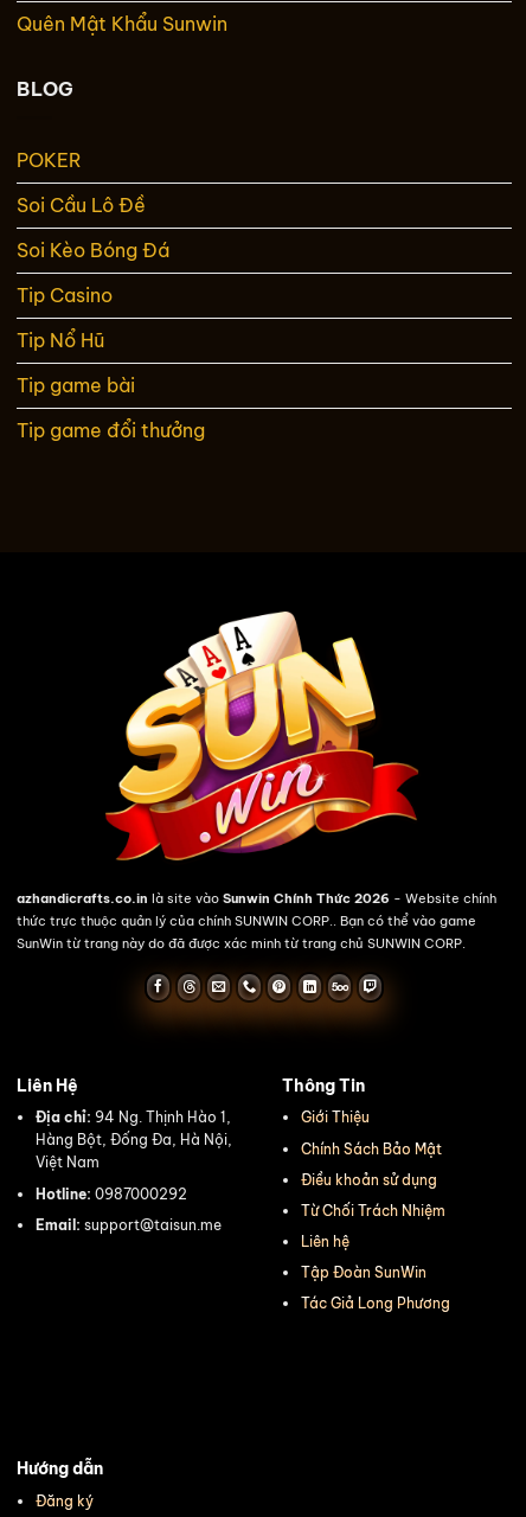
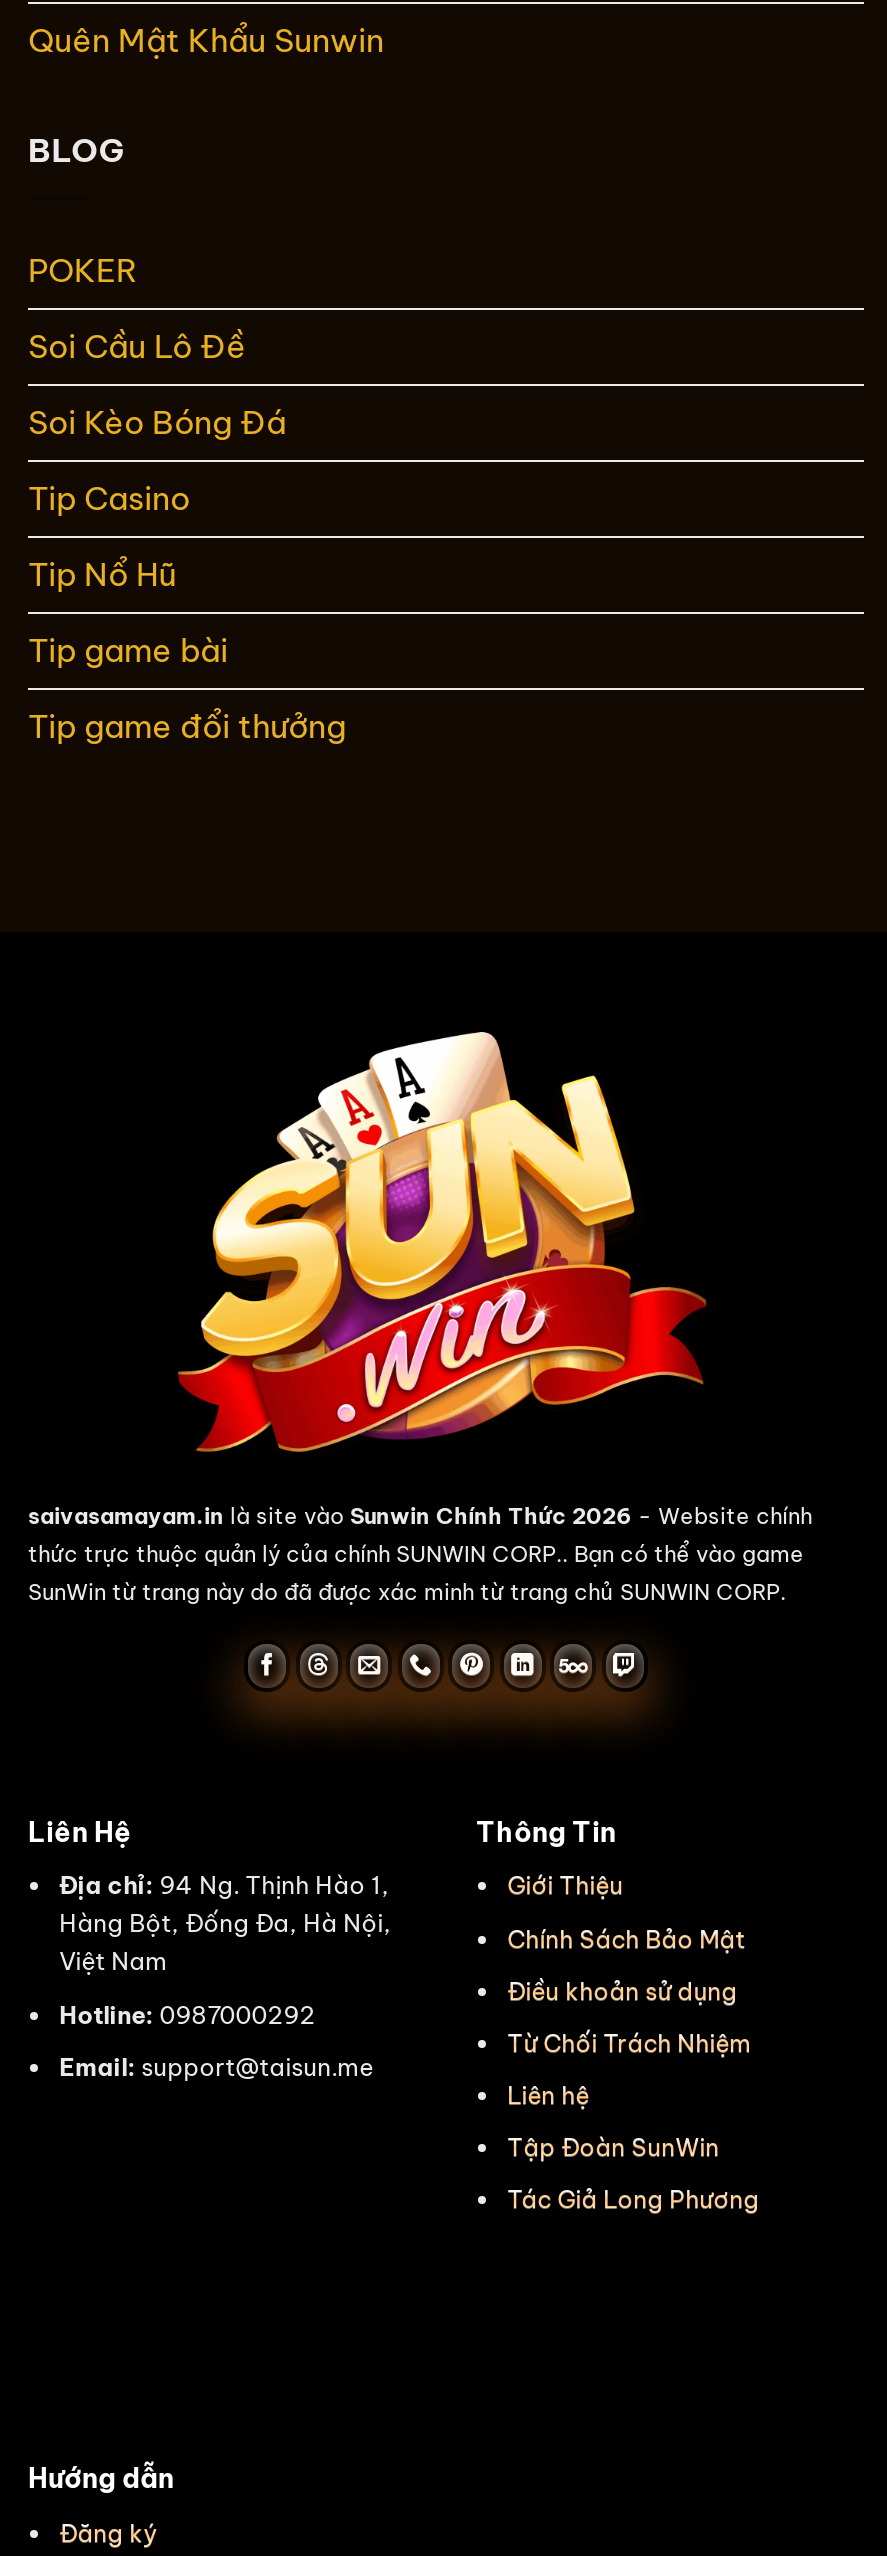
- azhandicrafts.co.in là site vào Sunwin Chính Thức 2026 - Website chính
+ saivasamayam.in là site vào Sunwin Chính Thức 2026 - Website chính
